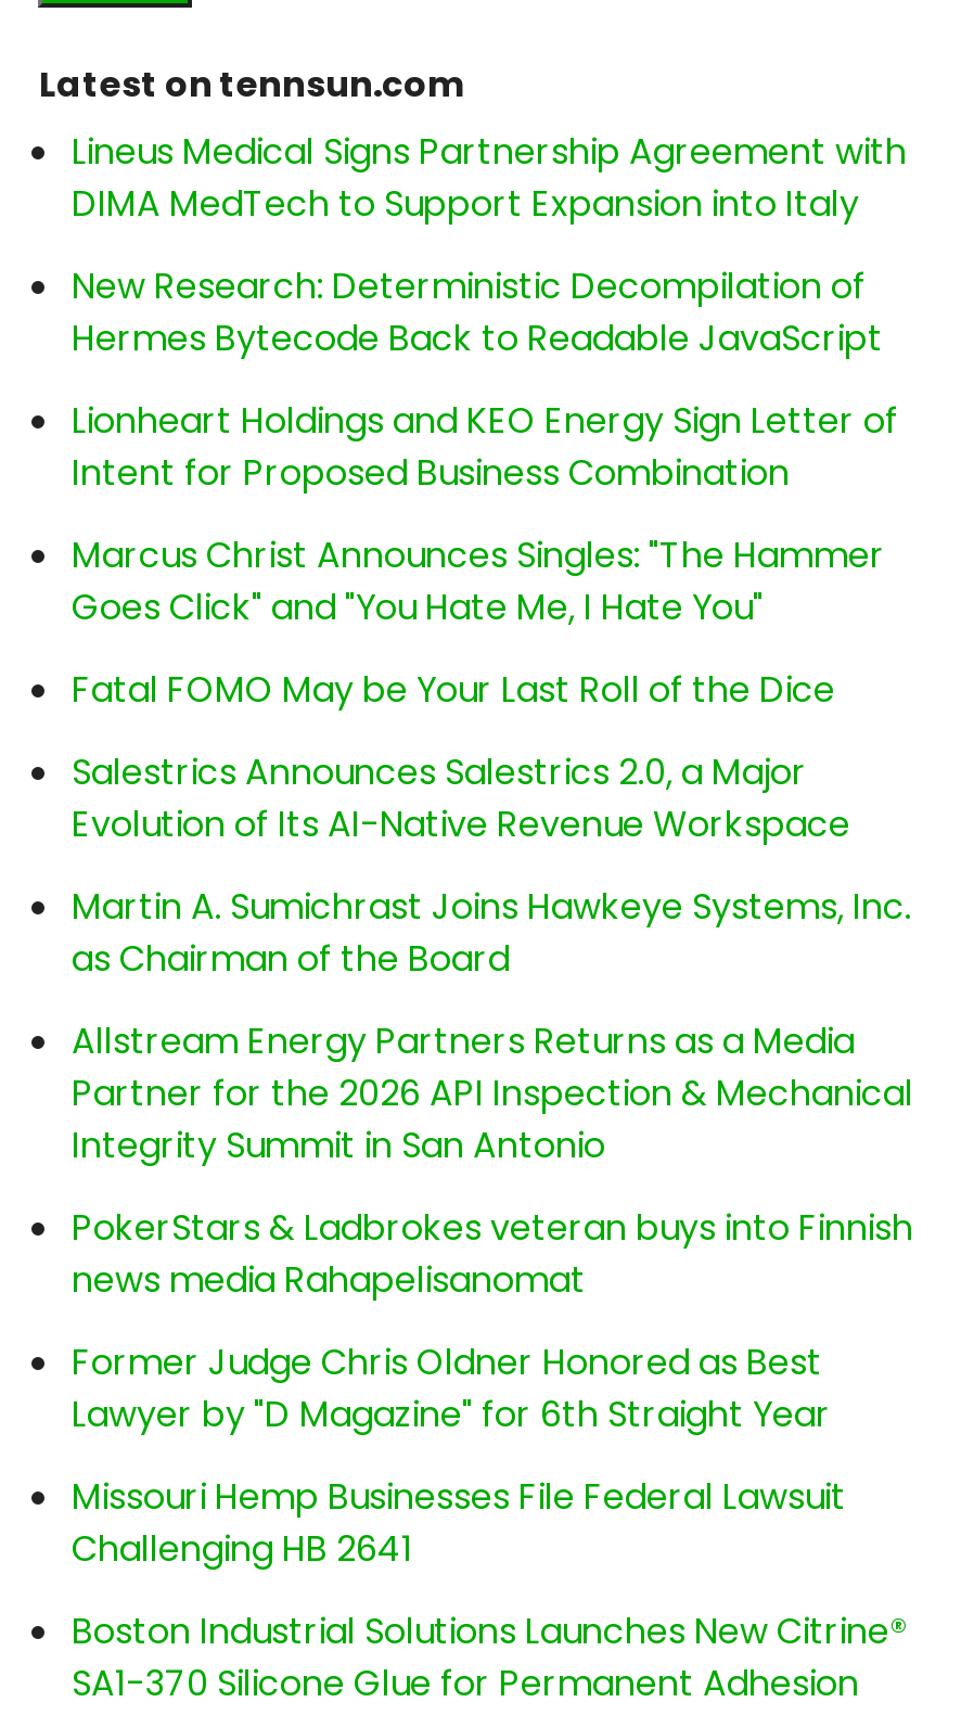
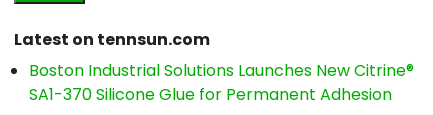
- Lineus Medical Signs Partnership Agreement with
- DIMA MedTech to Support Expansion into Italy
- New Research: Deterministic Decompilation of
- Hermes Bytecode Back to Readable JavaScript
- Lionheart Holdings and KEO Energy Sign Letter of
- Intent for Proposed Business Combination
- Marcus Christ Announces Singles: "The Hammer
- Goes Click" and "You Hate Me, I Hate You"
- Fatal FOMO May be Your Last Roll of the Dice
- Salestrics Announces Salestrics 2.0, a Major
- Evolution of Its AI-Native Revenue Workspace
- Martin A. Sumichrast Joins Hawkeye Systems, Inc.
- as Chairman of the Board
- Allstream Energy Partners Returns as a Media
- Partner for the 2026 API Inspection & Mechanical
- Integrity Summit in San Antonio
- PokerStars & Ladbrokes veteran buys into Finnish
- news media Rahapelisanomat
- Former Judge Chris Oldner Honored as Best
- Lawyer by "D Magazine" for 6th Straight Year
- Missouri Hemp Businesses File Federal Lawsuit
- Challenging HB 2641
